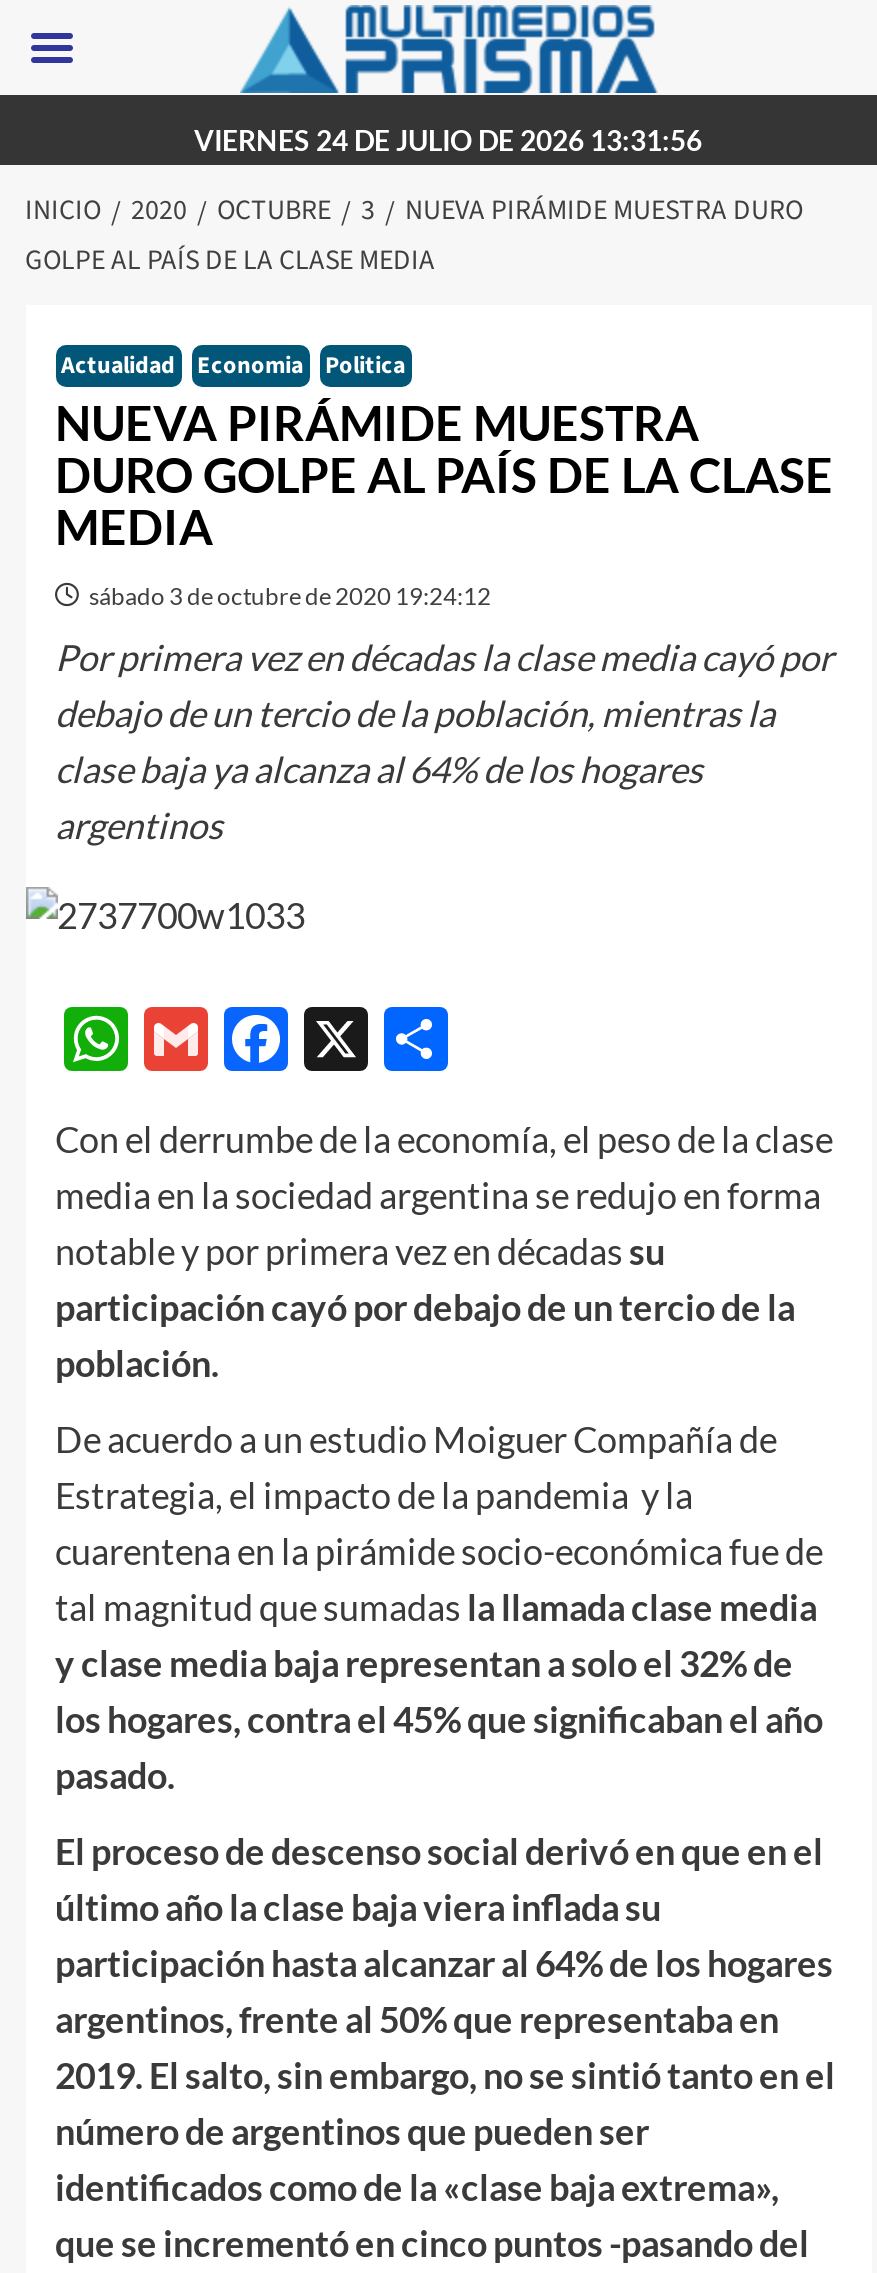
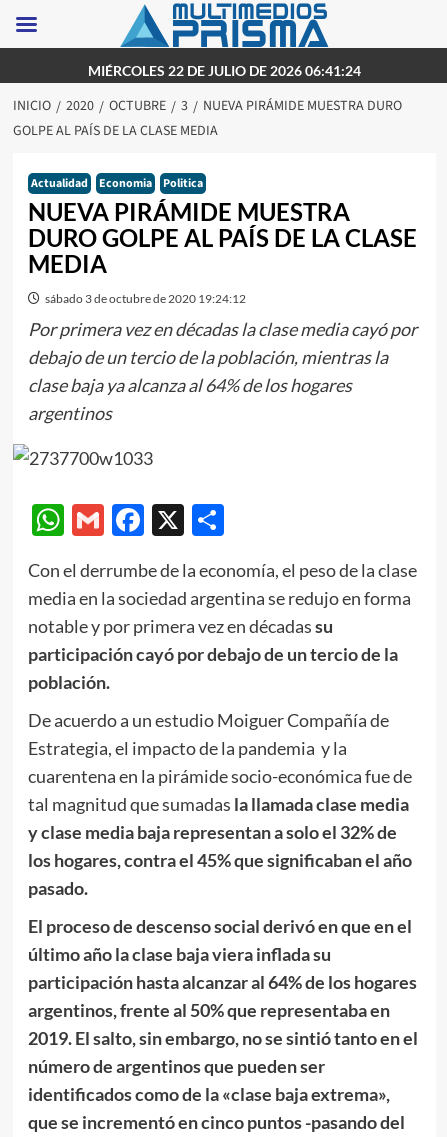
- VIERNES 24 DE JULIO DE 2026 13:31:56
+ MIÉRCOLES 22 DE JULIO DE 2026 06:41:24
